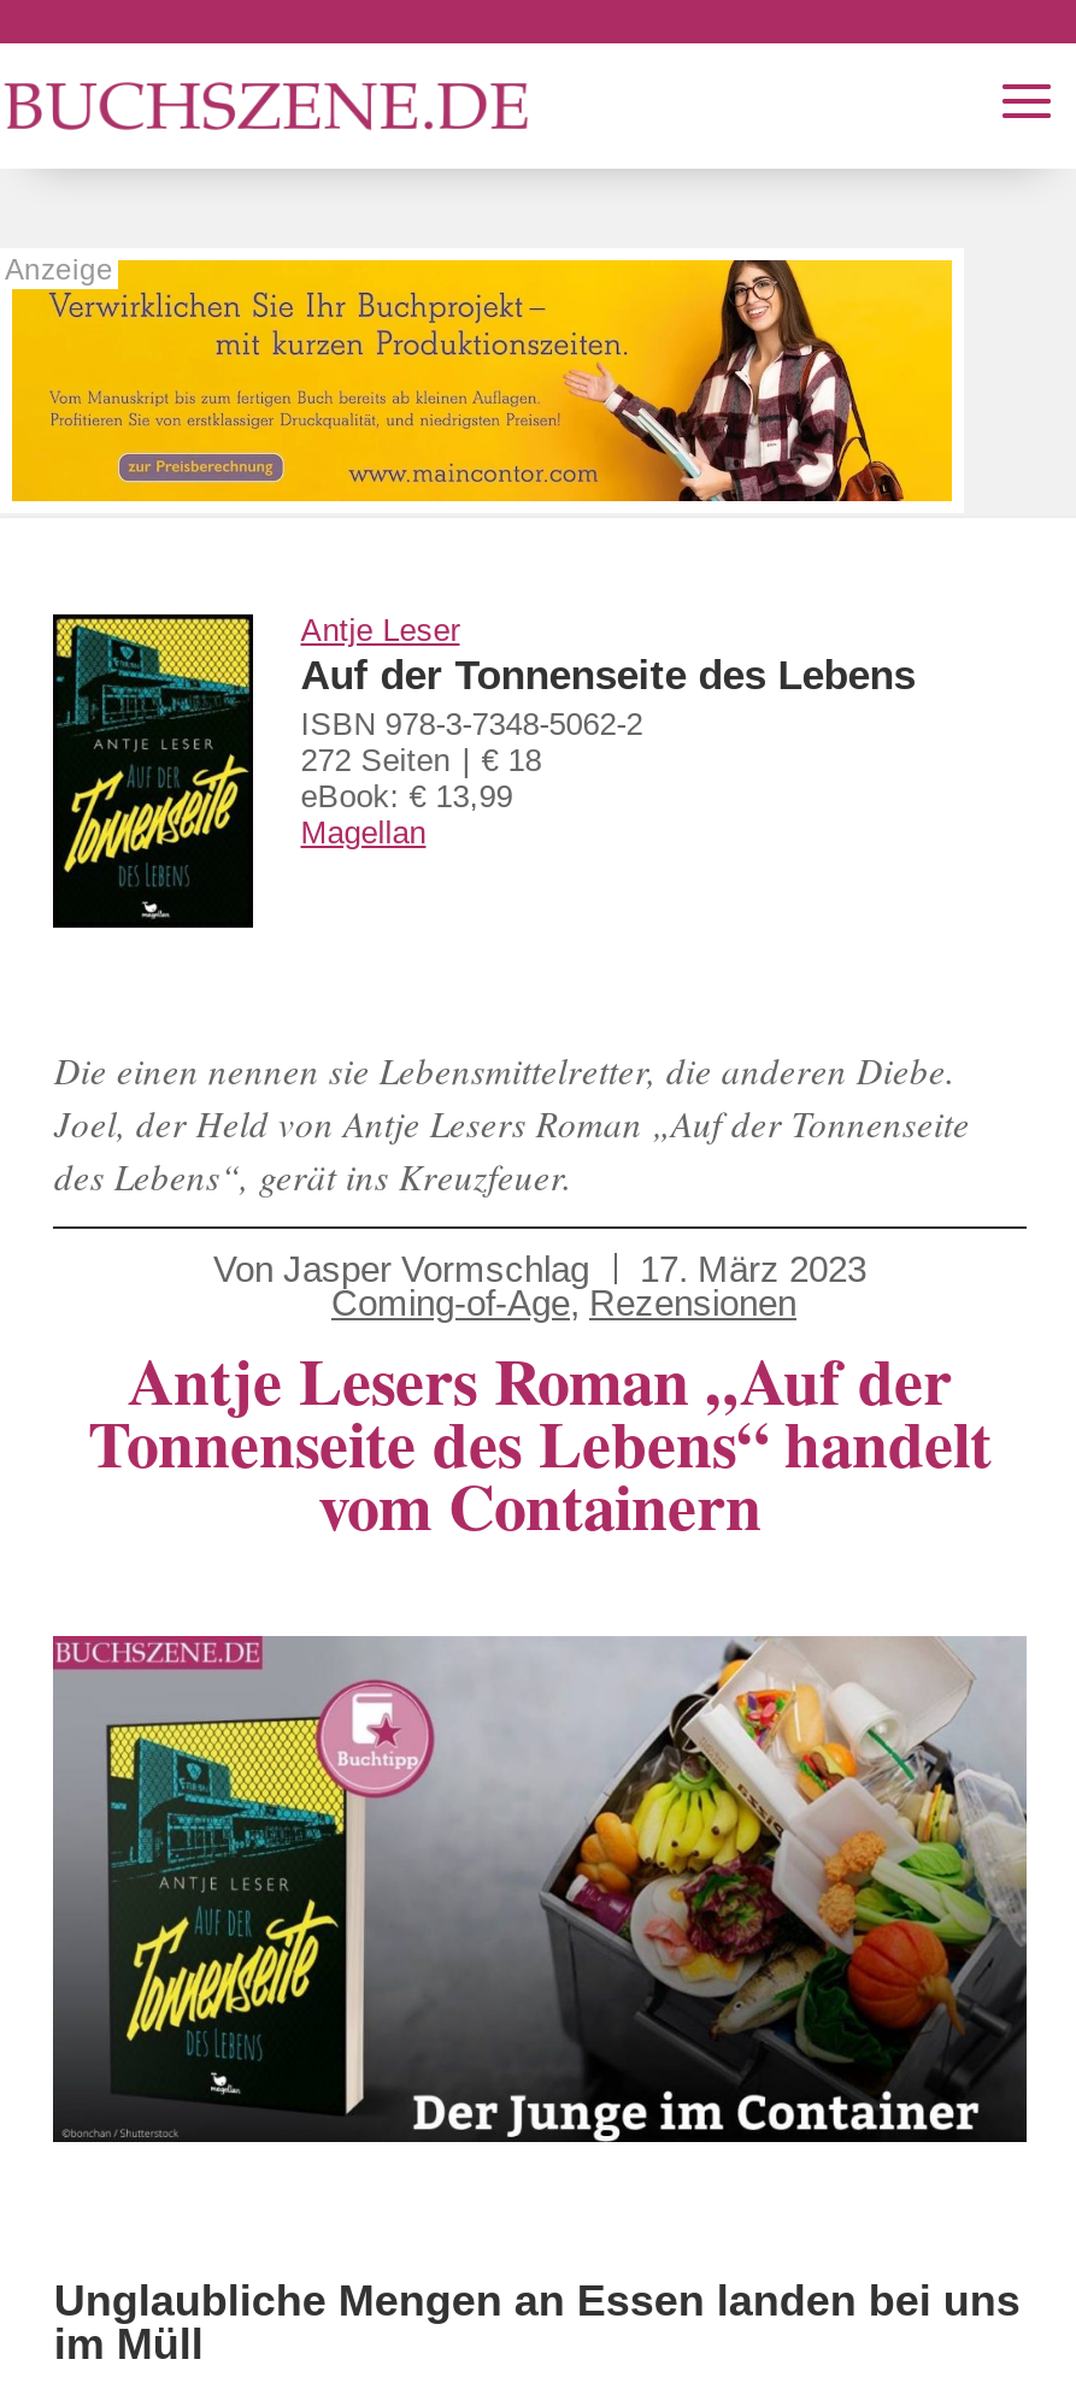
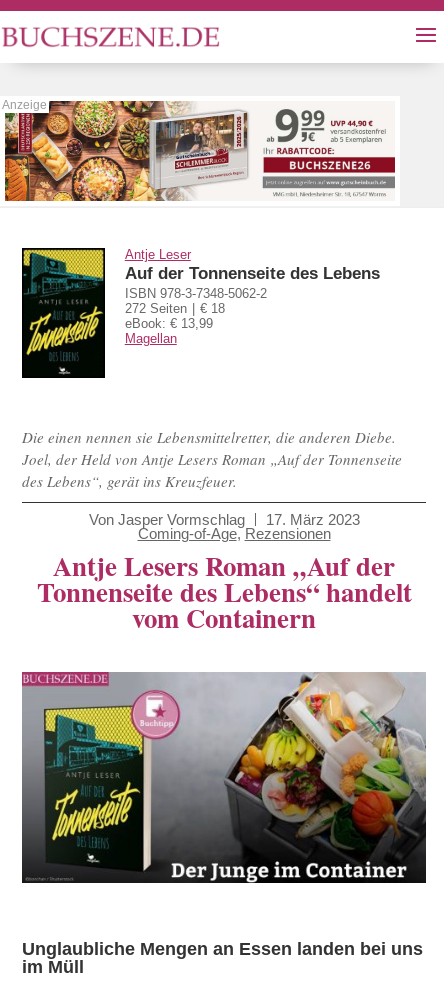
- [image]
+ [image]
